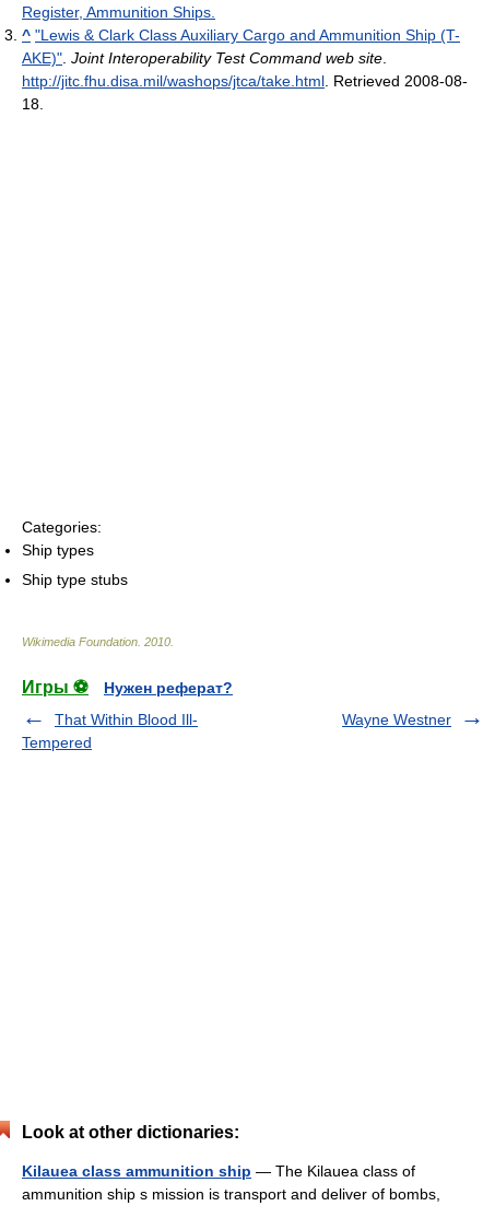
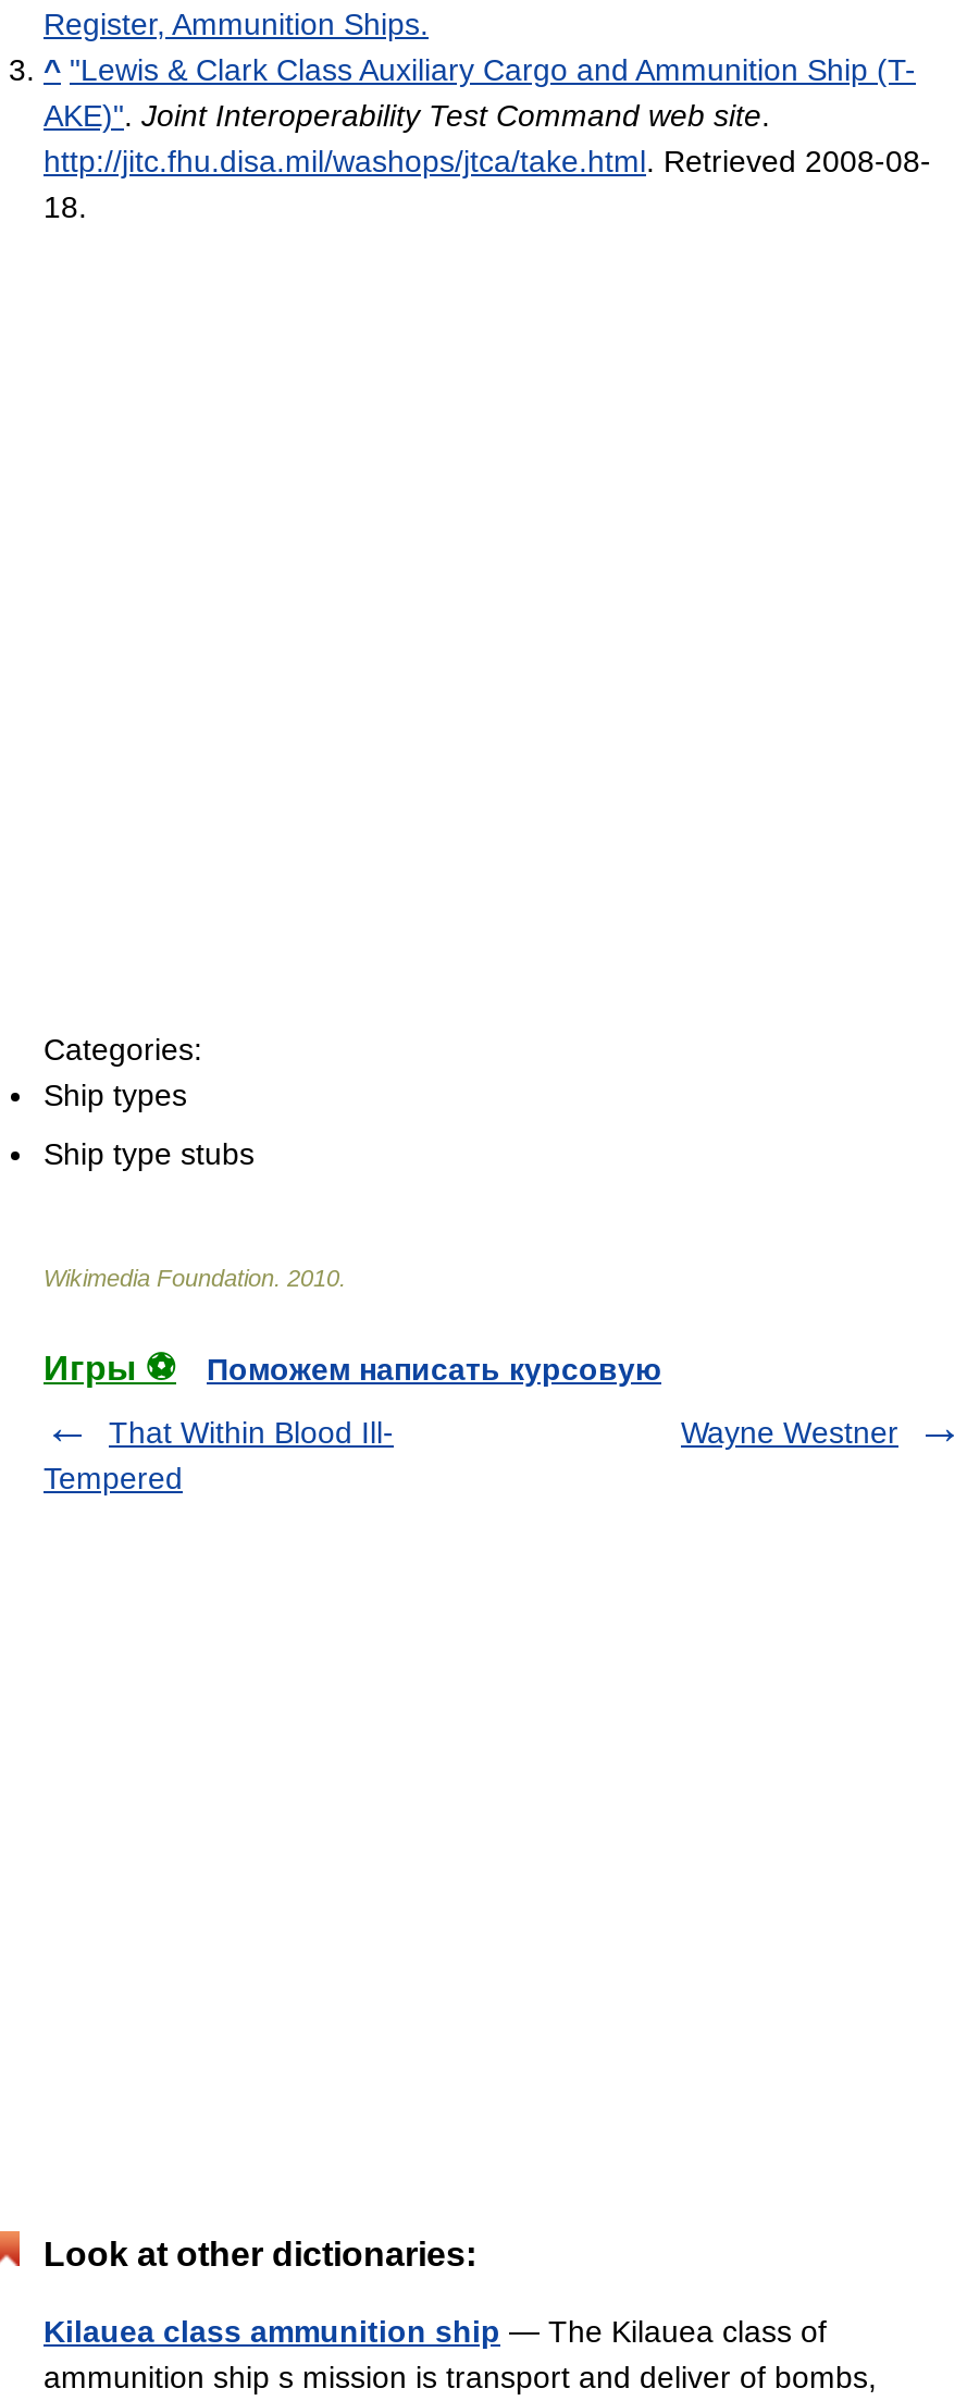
- Нужен реферат?
+ Поможем написать курсовую
